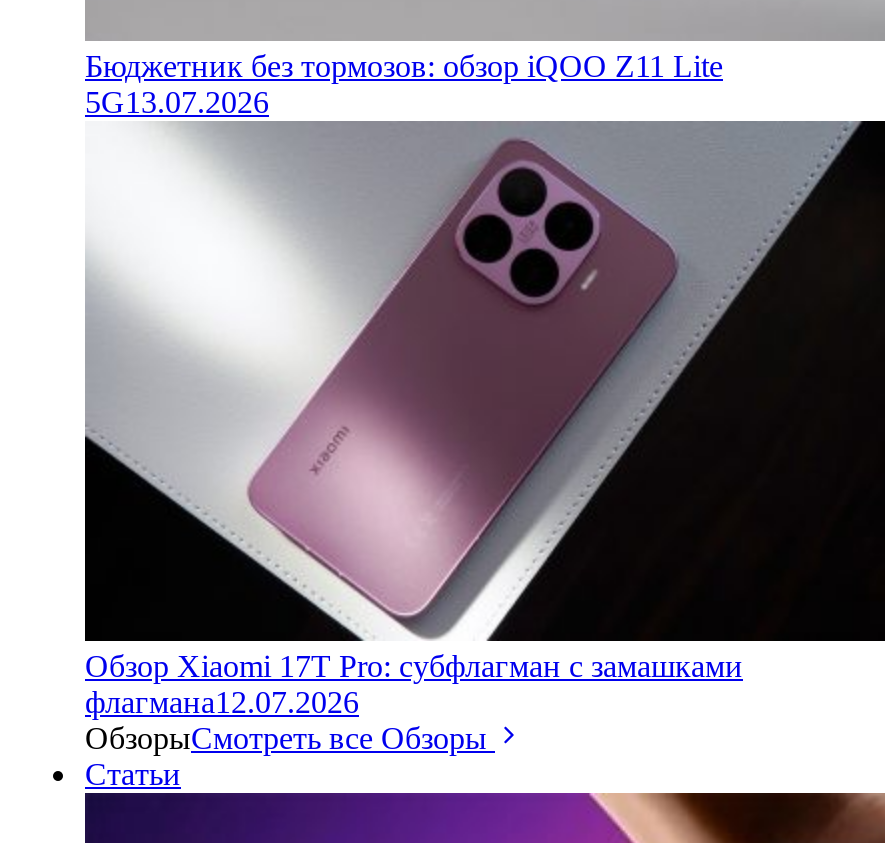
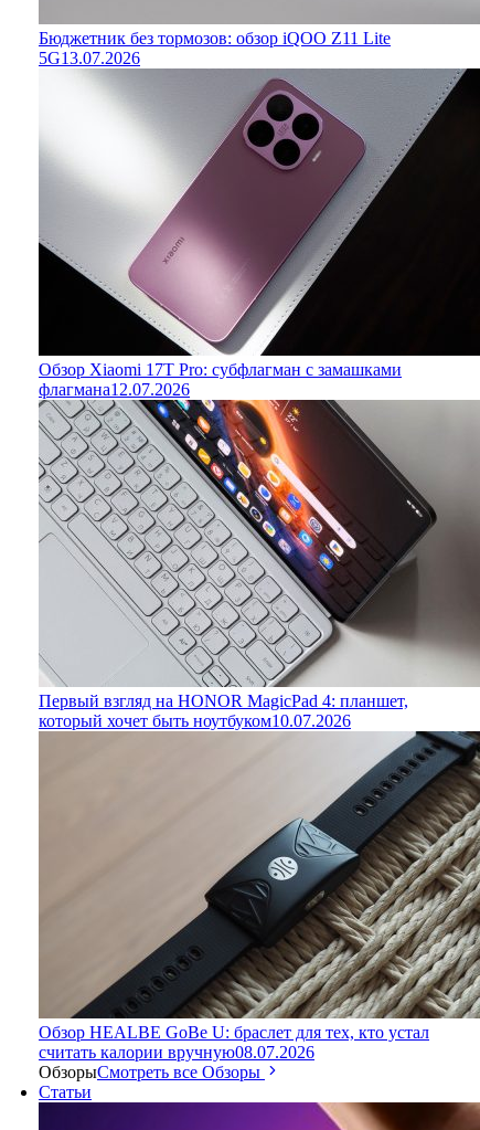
+ [image]
+ Первый взгляд на HONOR MagicPad 4: планшет,
+ который хочет быть ноутбуком 10.07.2026

+ [image]
+ Обзор HEALBE GoBe U: браслет для тех, кто устал
+ считать калории вручную08.07.2026
